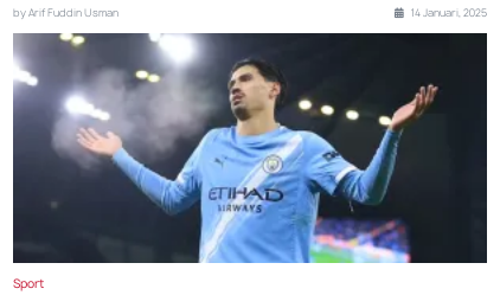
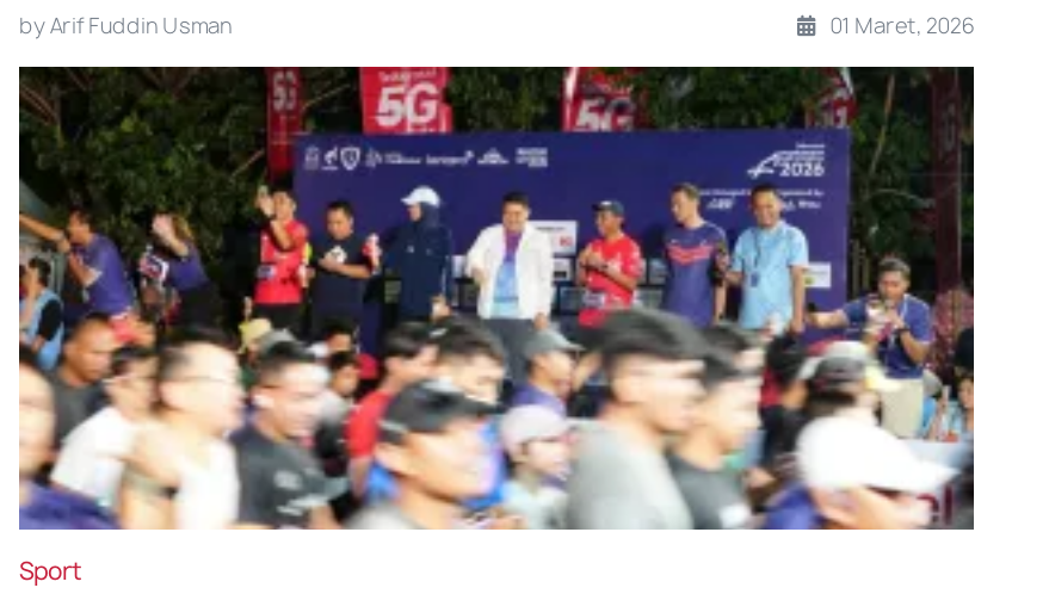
- 14 Januari, 2025
+ 01 Maret, 2026

- [image]
+ [image]
